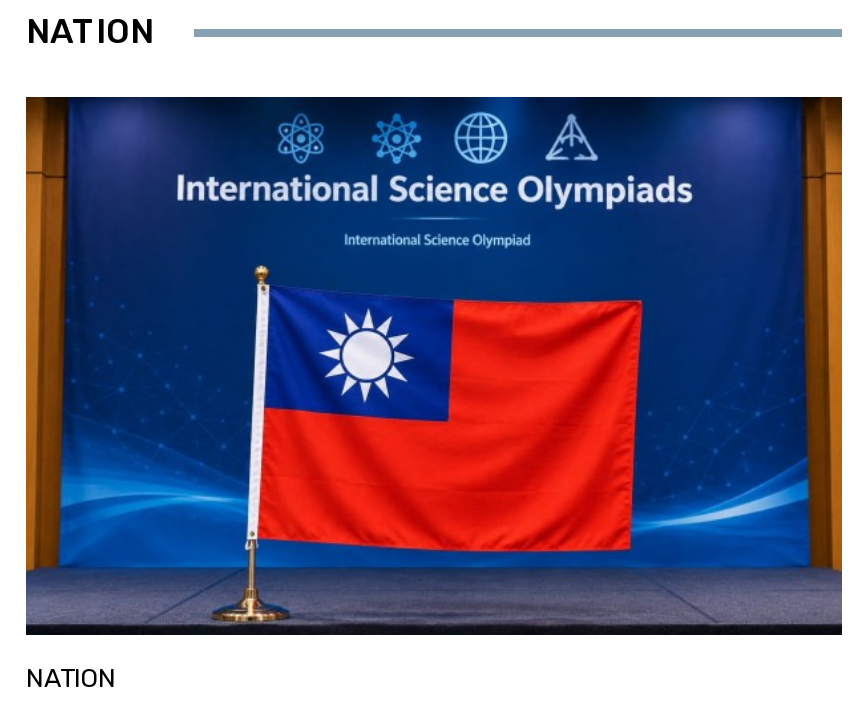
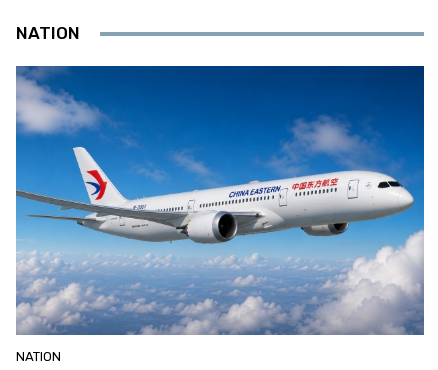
- [image]
+ [image]
